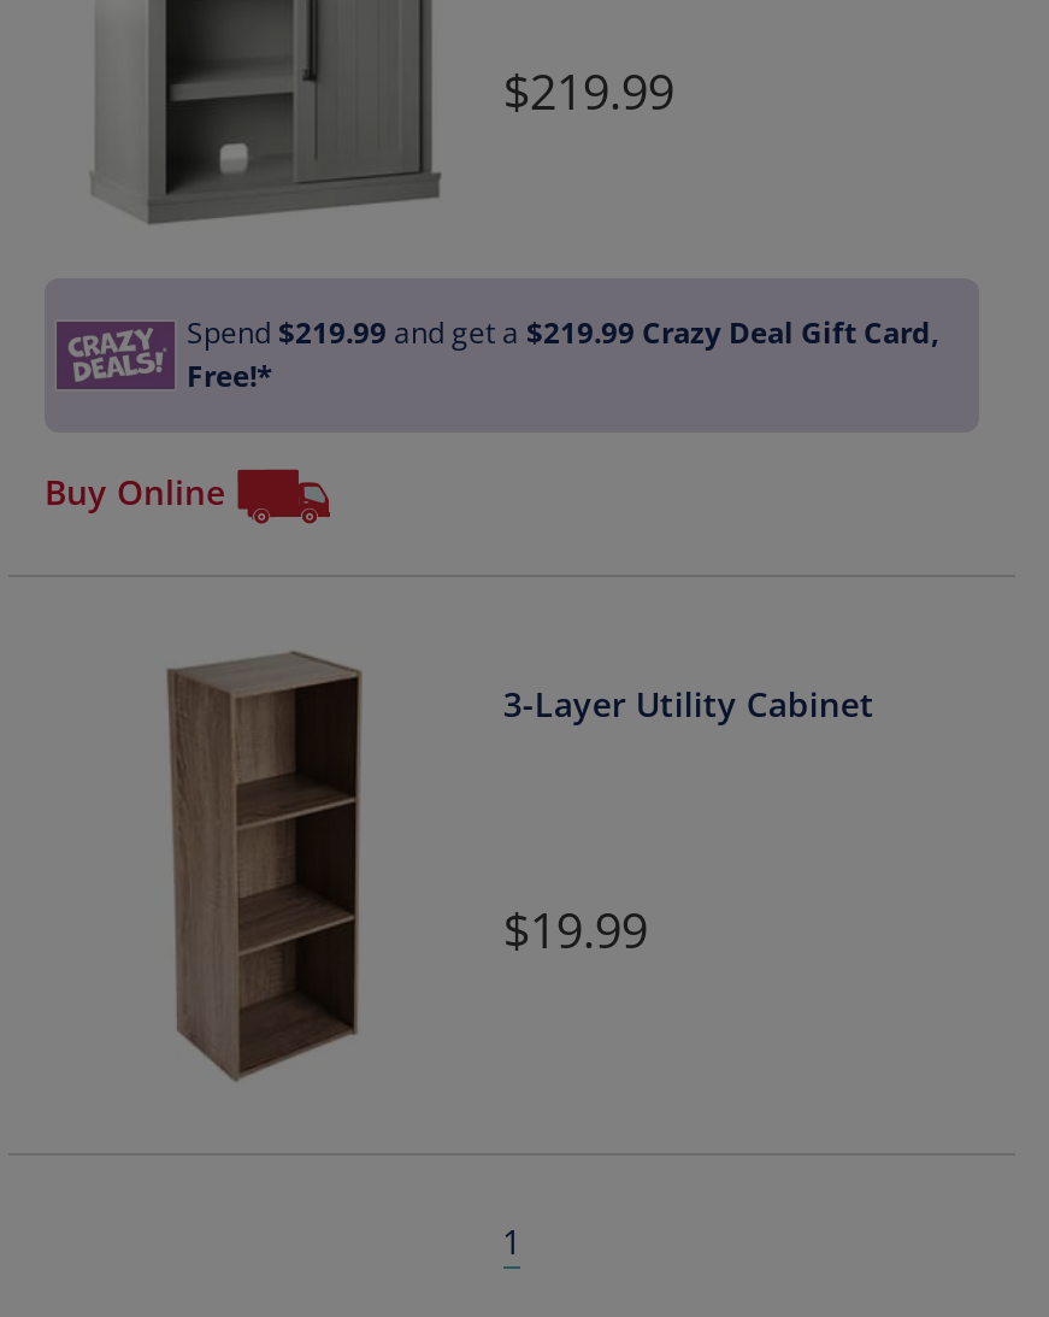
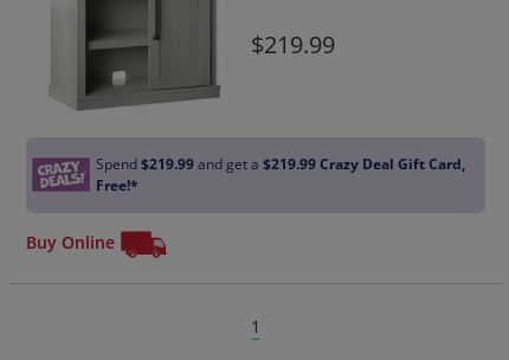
- [image]

- 3-Layer Utility Cabinet

- 19.99
